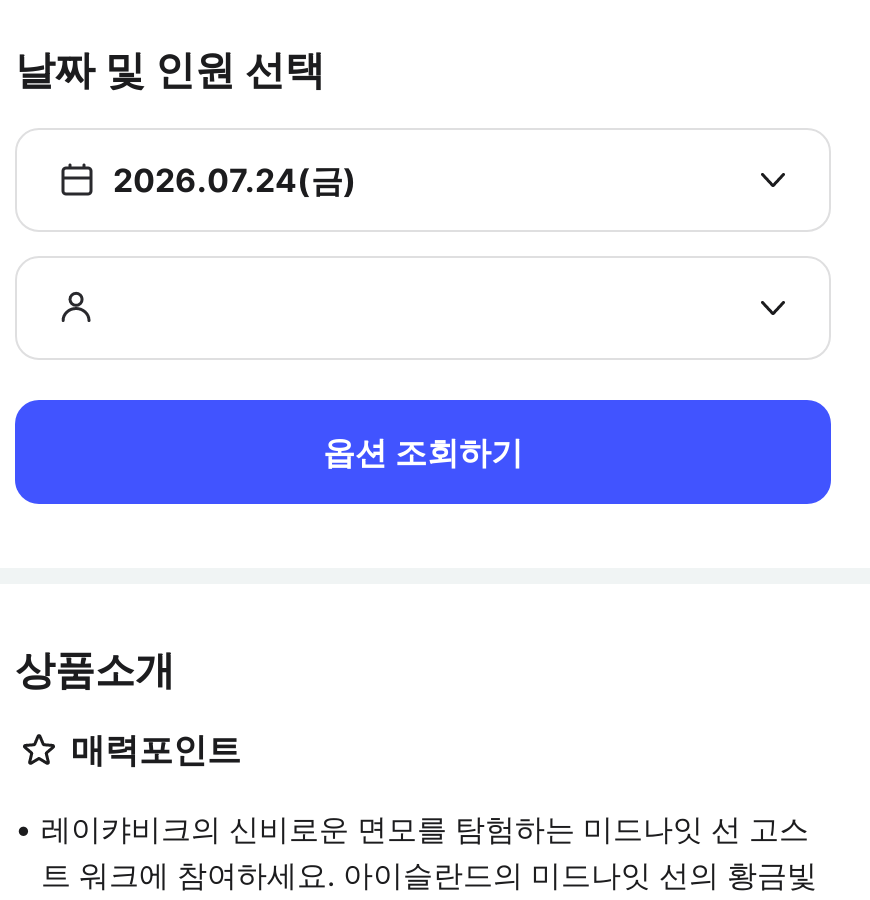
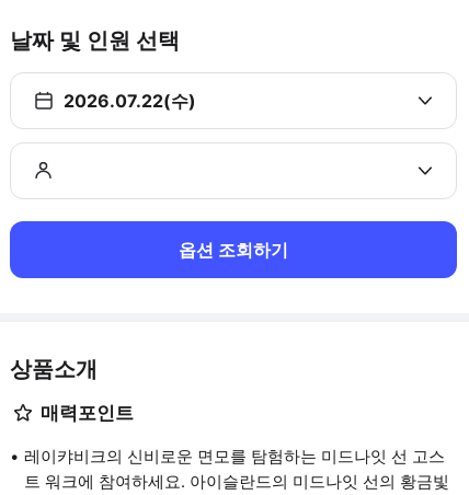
- 2026.07.24(금)
+ 2026.07.22(수)
